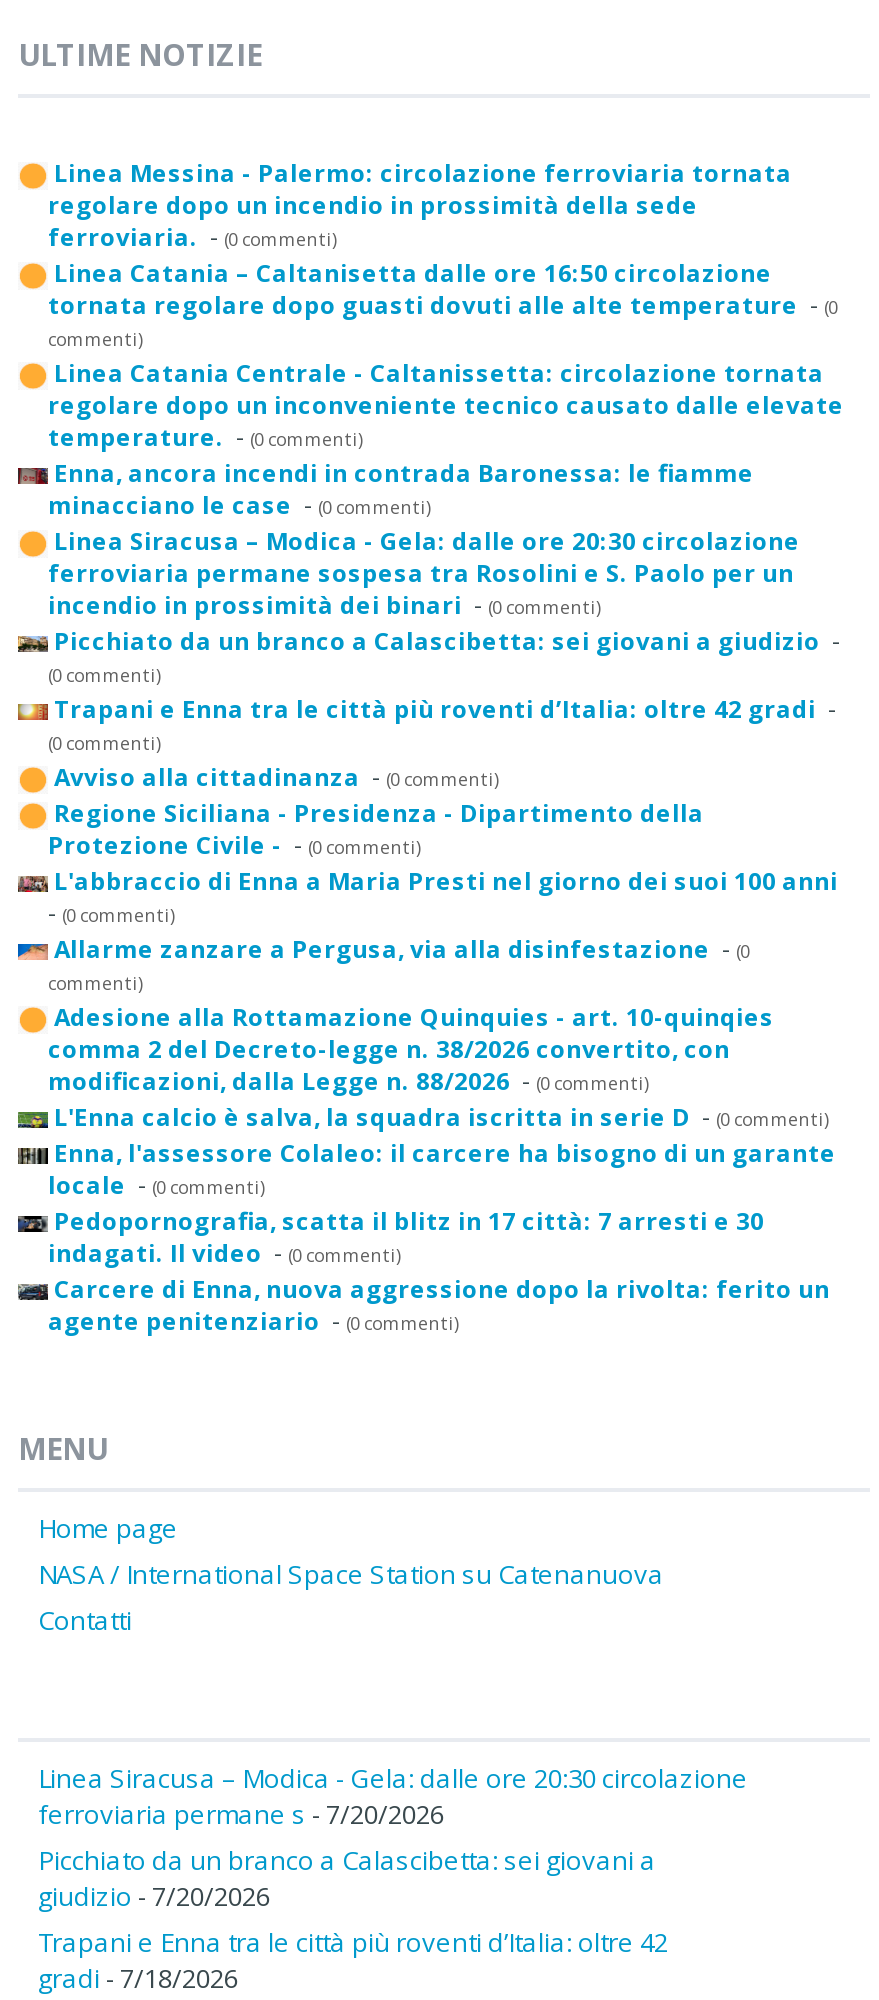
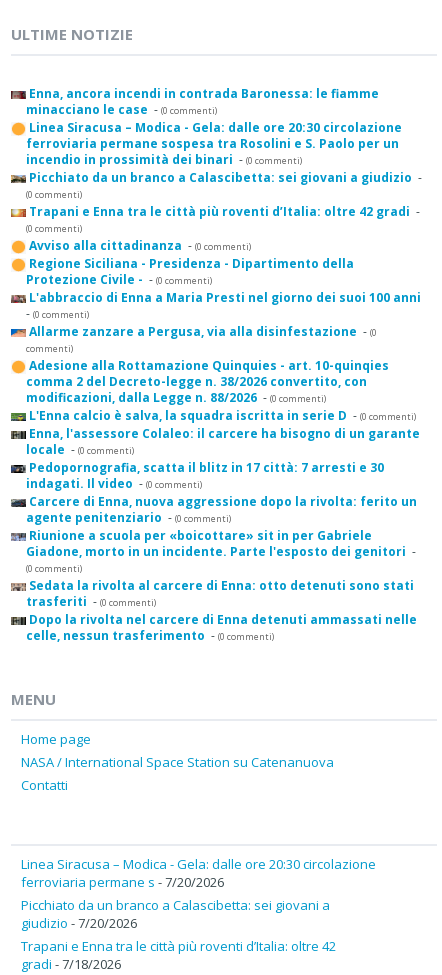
- Linea Messina - Palermo: circolazione ferroviaria tornata
- regolare dopo un incendio in prossimità della sede
- ferroviaria. - (0 commenti)
- Linea Catania – Caltanisetta dalle ore 16:50 circolazione
- tornata regolare dopo guasti dovuti alle alte temperature - (0
- commenti)
- Linea Catania Centrale - Caltanissetta: circolazione tornata
- regolare dopo un inconveniente tecnico causato dalle elevate
- temperature. - (0 commenti)

moved up: Enna, ancora incendi in contrada Baronessa: le fiamme | minacciano le case - (0 commenti) | Linea Siracusa – Modica - Gela: dalle ore 20:30 circolazione | ... | Carcere di Enna, nuova aggressione dopo la rivolta: ferito un | agente penitenziario - (0 commenti)

+ Riunione a scuola per «boicottare» sit in per Gabriele
+ Giadone, morto in un incidente. Parte l'esposto dei genitori -
+ (0 commenti)
+ Sedata la rivolta al carcere di Enna: otto detenuti sono stati
+ trasferiti - (0 commenti)
+ Dopo la rivolta nel carcere di Enna detenuti ammassati nelle
+ celle, nessun trasferimento - (0 commenti)
